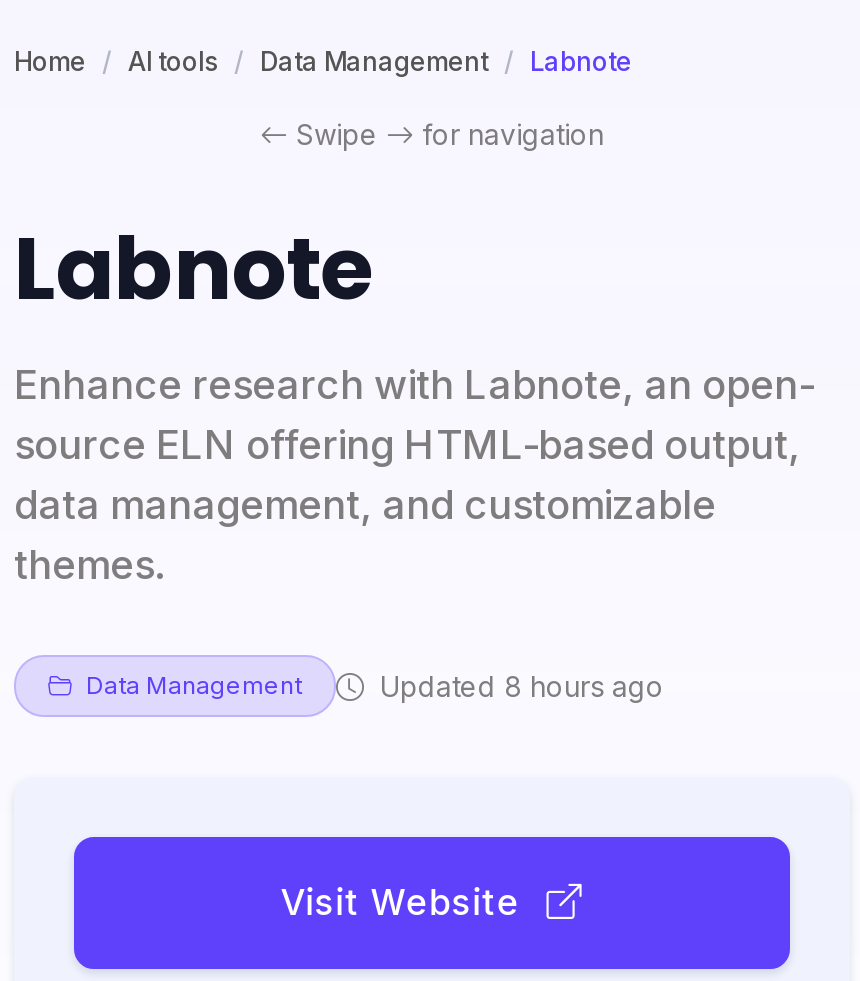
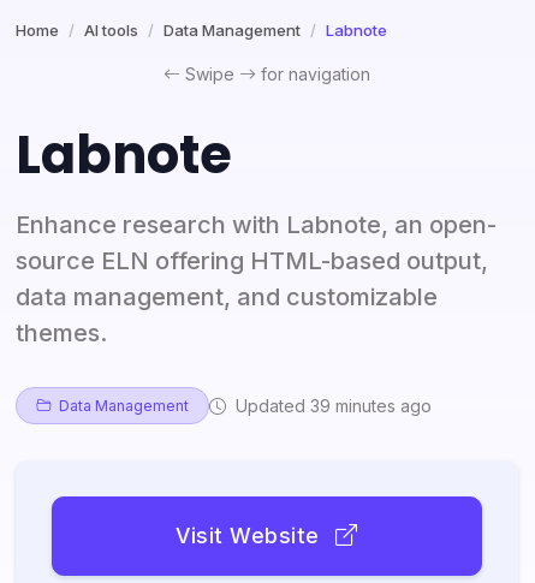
- Updated 8 hours ago
+ Updated 39 minutes ago
